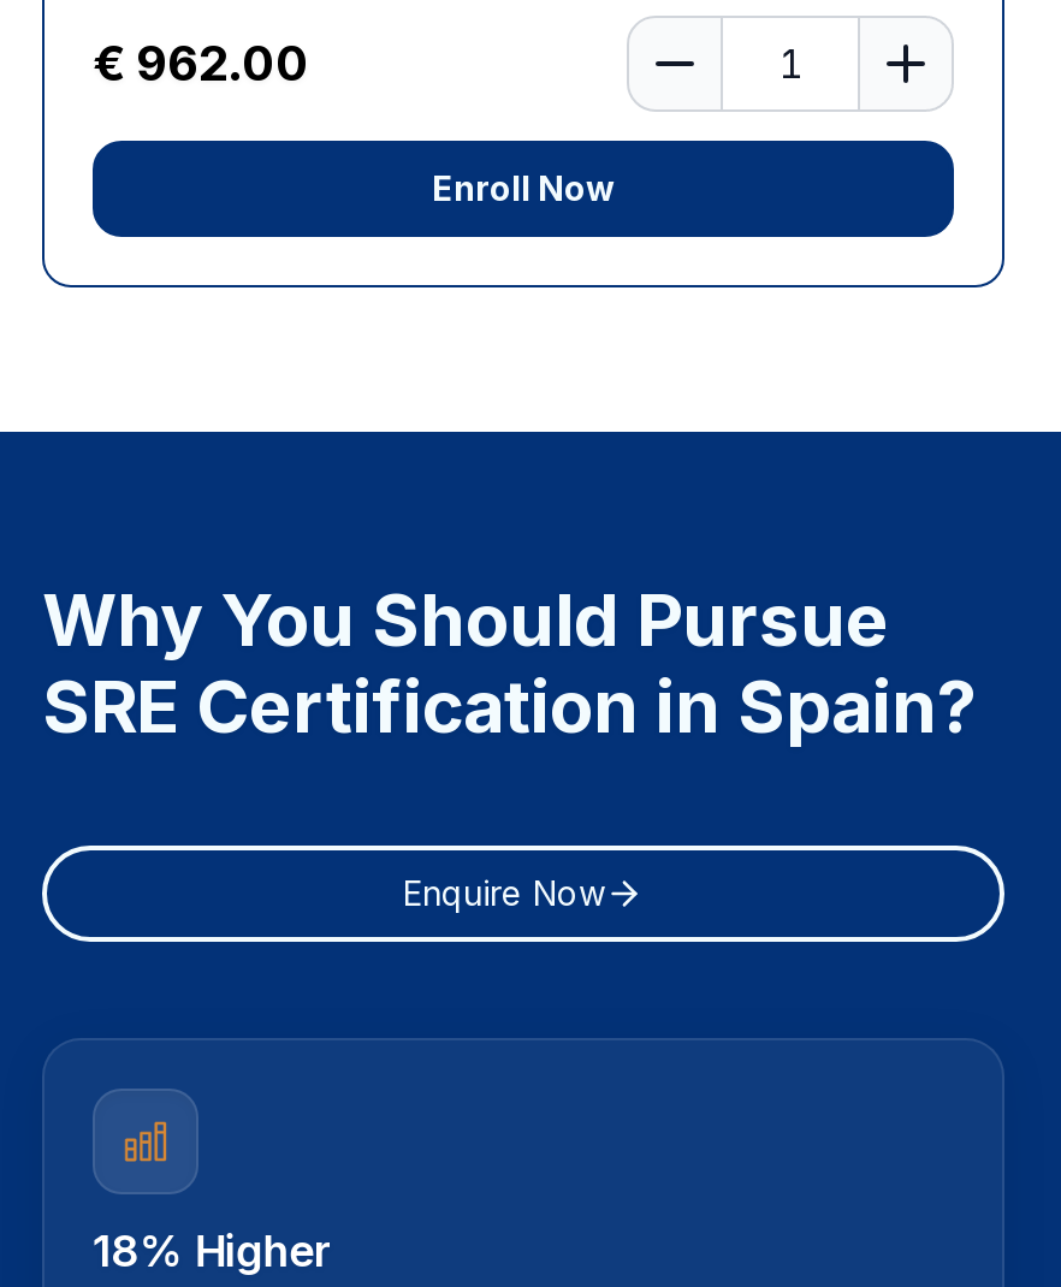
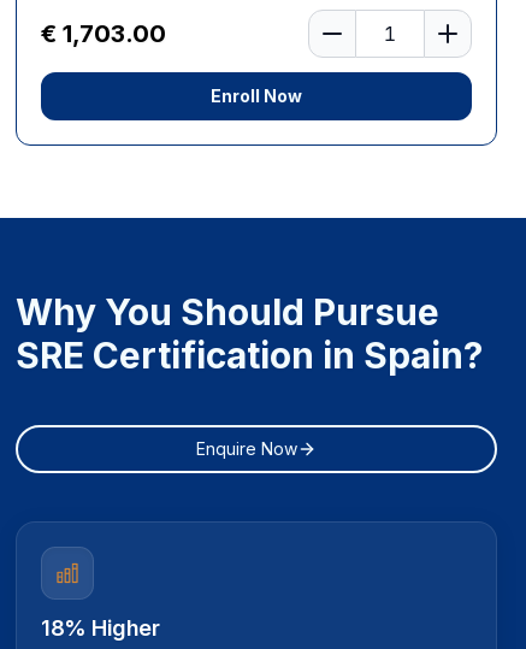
- € 962.00
+ € 1,703.00
